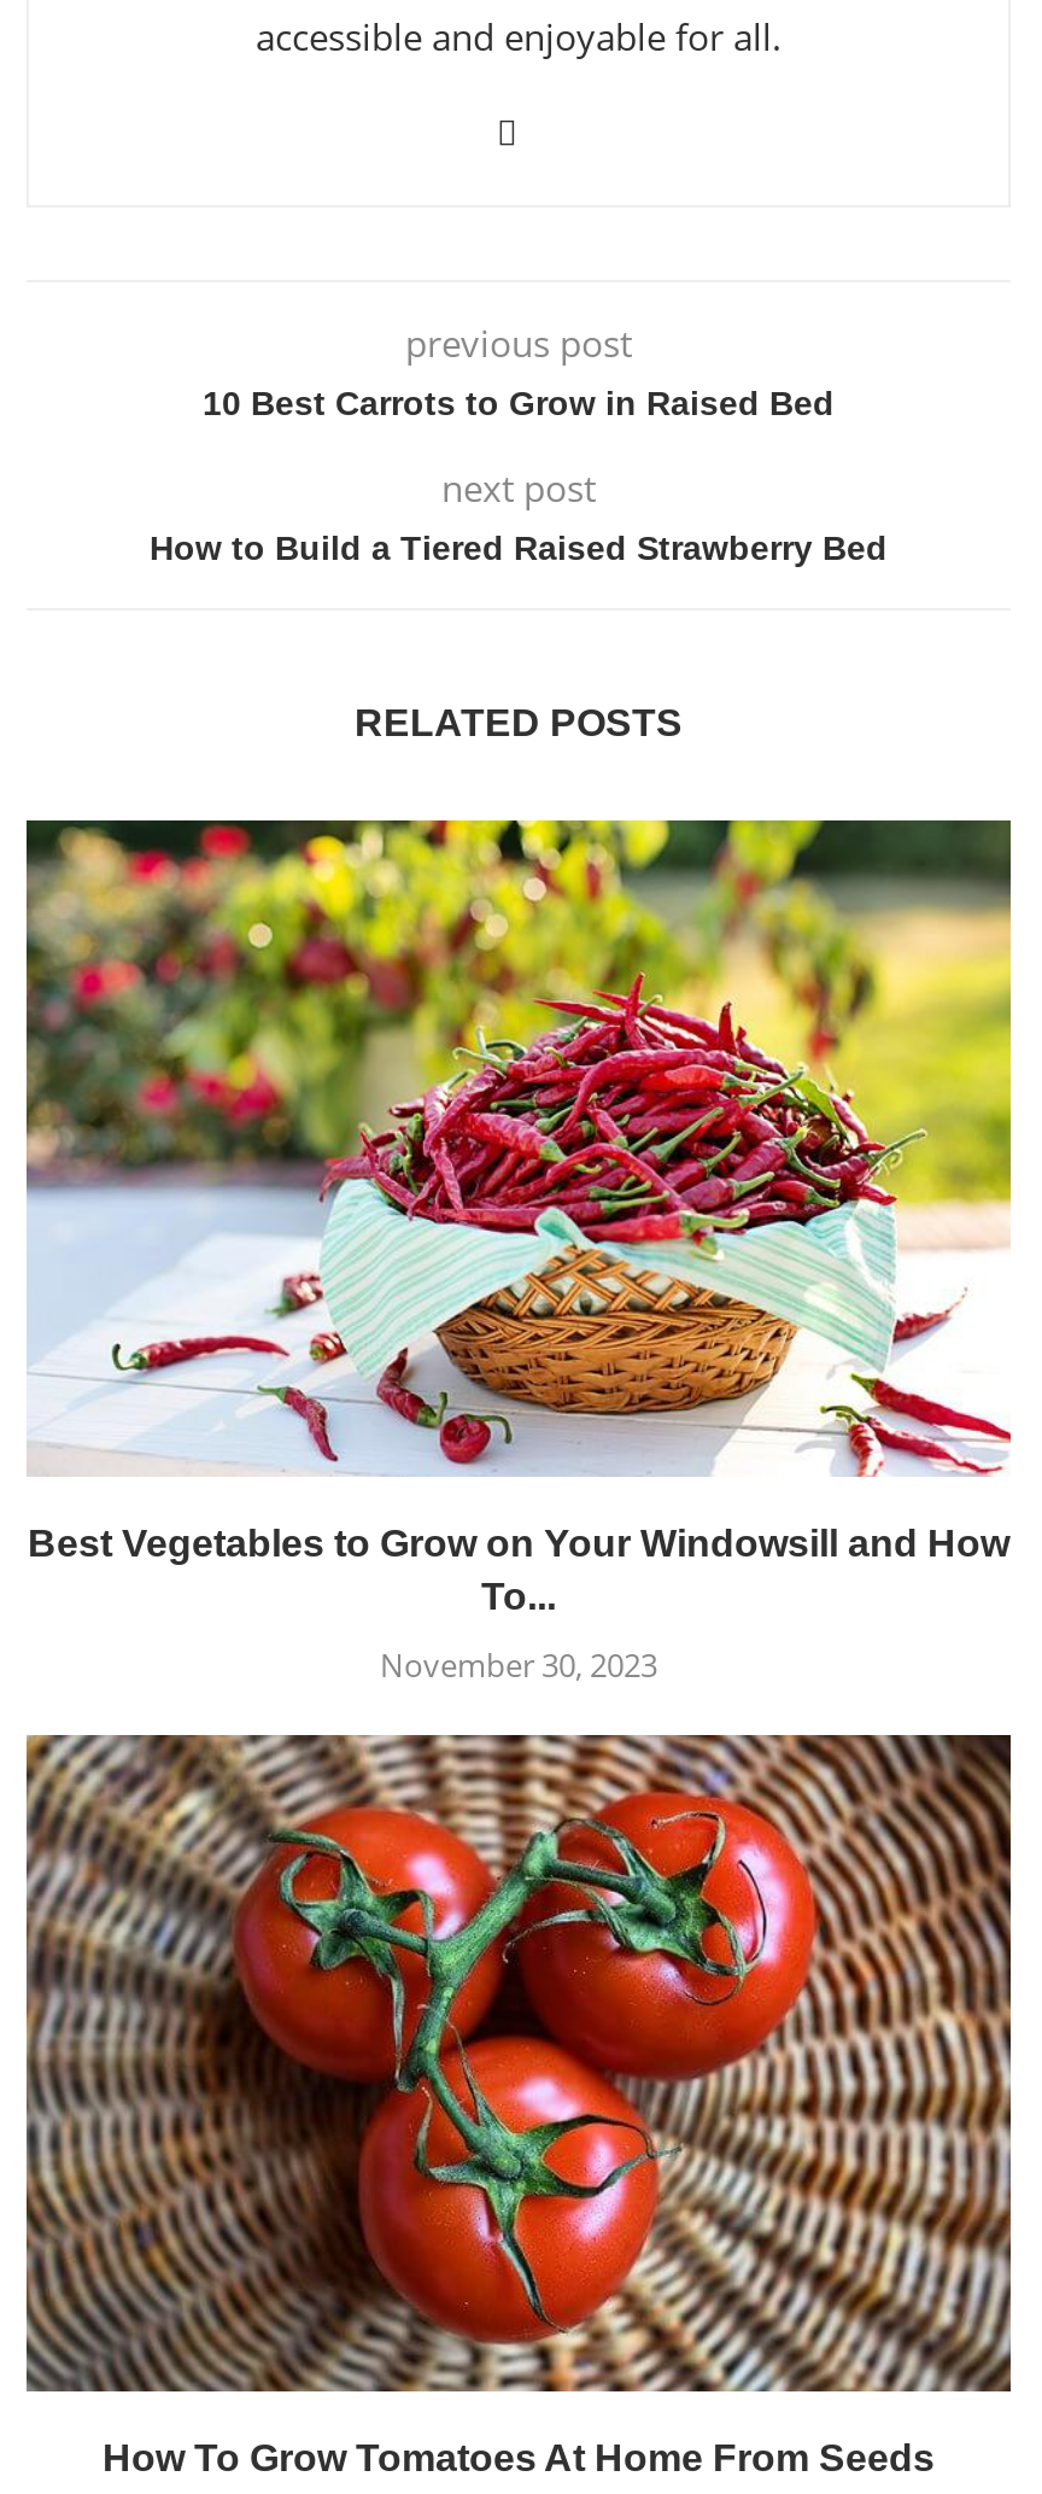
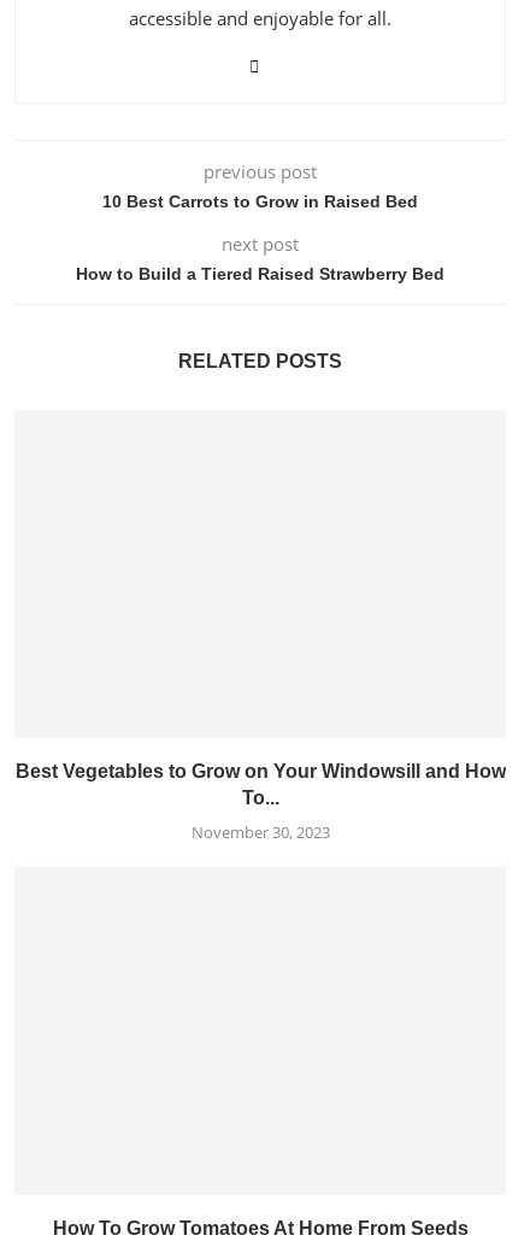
- [image]

- [image]
